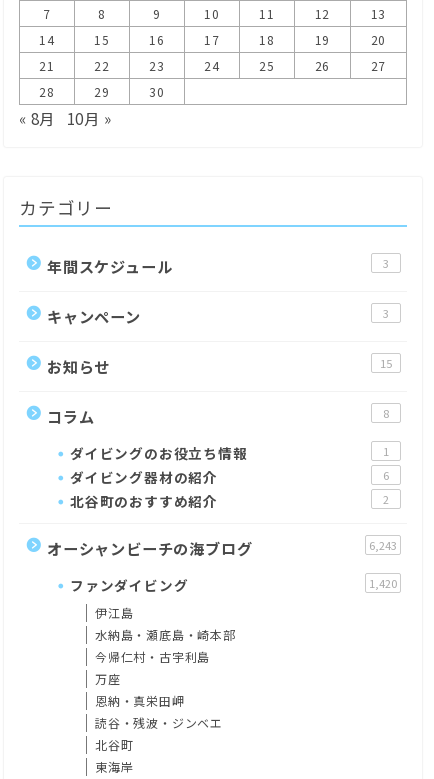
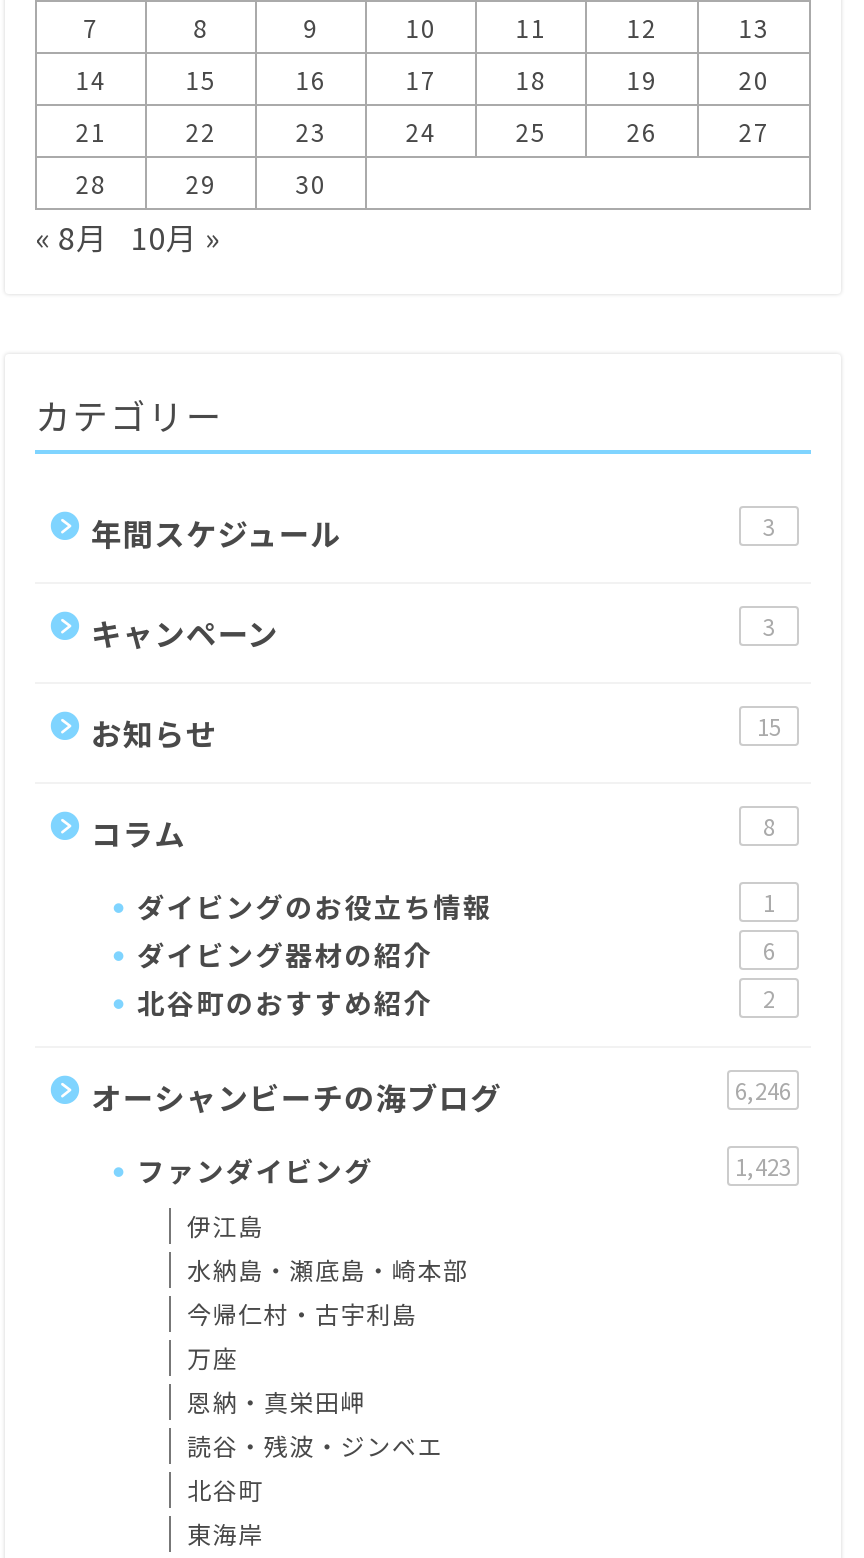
- 6,243
+ 6,246

- 1,420
+ 1,423
